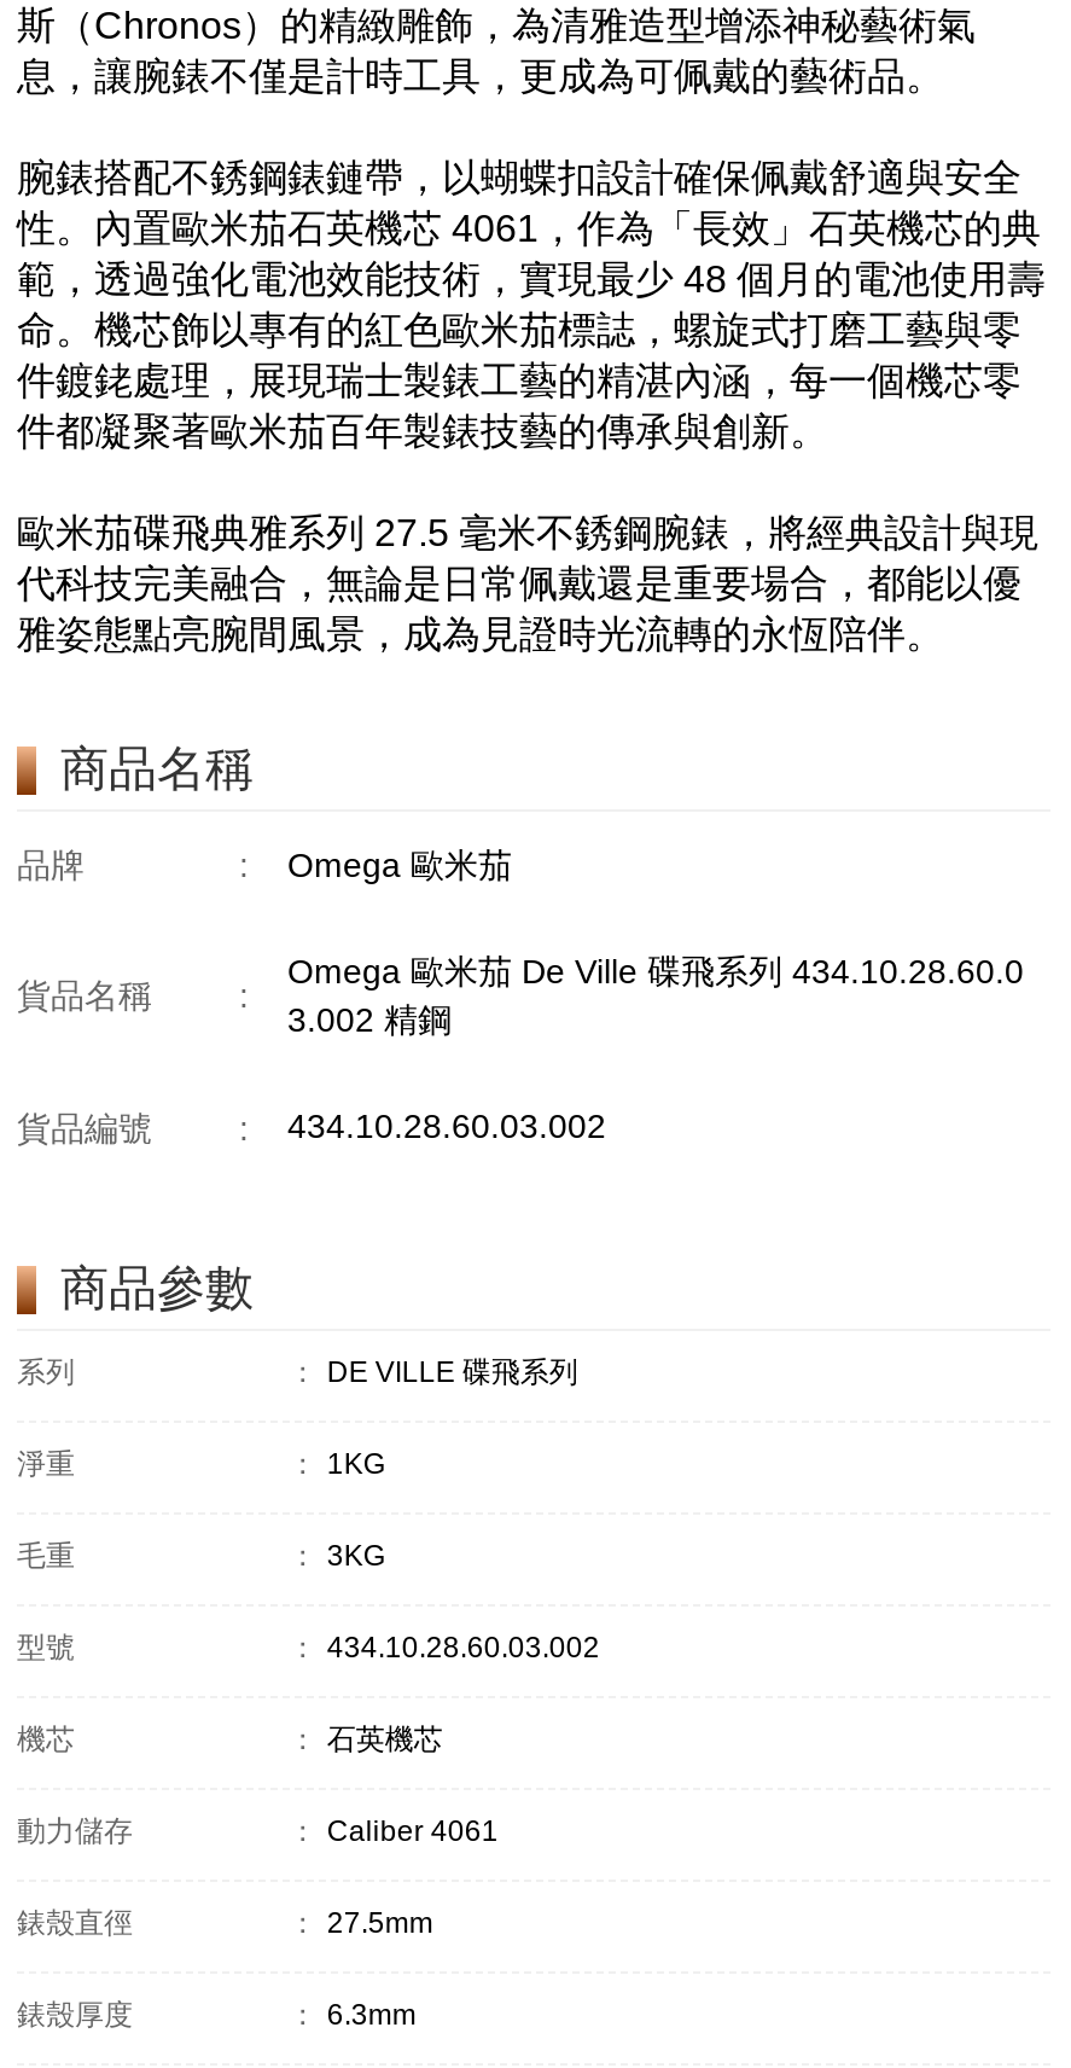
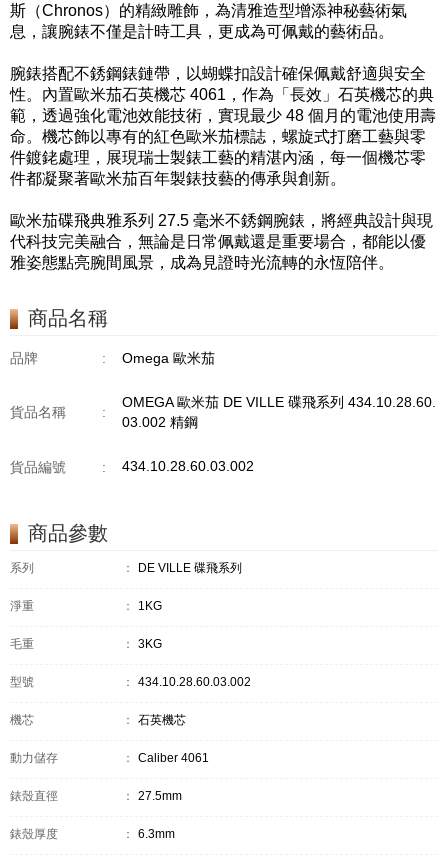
- Omega 歐米茄 De Ville 碟飛系列 434.10.28.60.0
+ OMEGA 歐米茄 DE VILLE 碟飛系列 434.10.28.60.

- 3.002 精鋼
+ 03.002 精鋼
